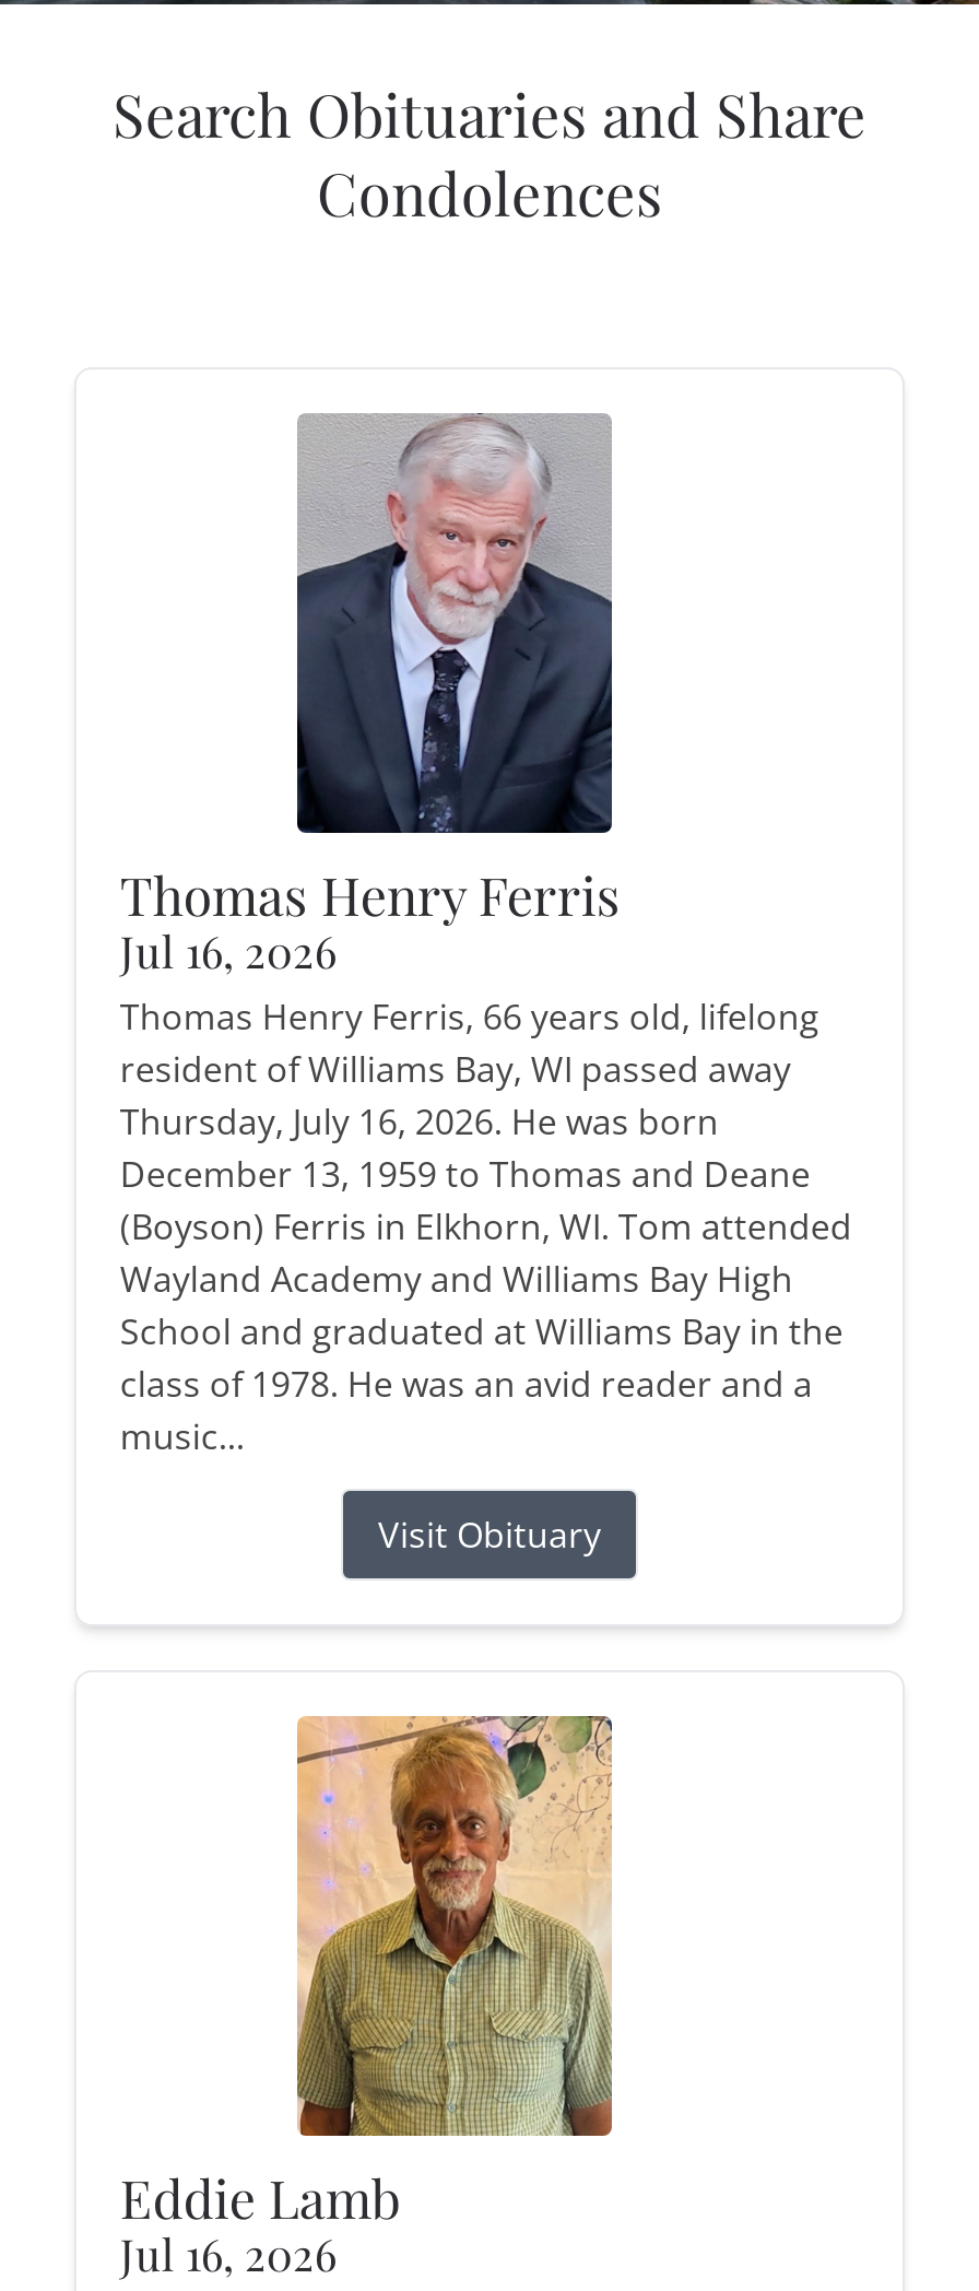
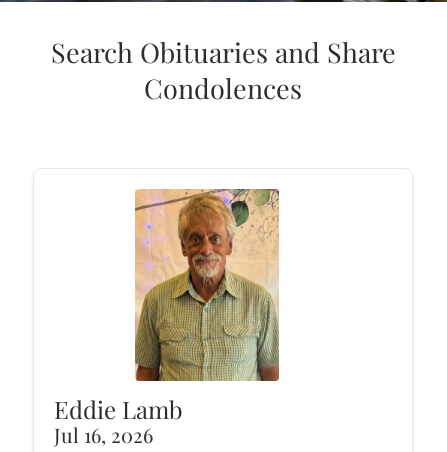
- [image]
- Thomas Henry Ferris
- Jul 16, 2026
- Thomas Henry Ferris, 66 years old, lifelong
- resident of Williams Bay, WI passed away
- Thursday, July 16, 2026. He was born
- December 13, 1959 to Thomas and Deane
- (Boyson) Ferris in Elkhorn, WI. Tom attended
- Wayland Academy and Williams Bay High
- School and graduated at Williams Bay in the
- class of 1978. He was an avid reader and a
- music...
- Visit Obituary
